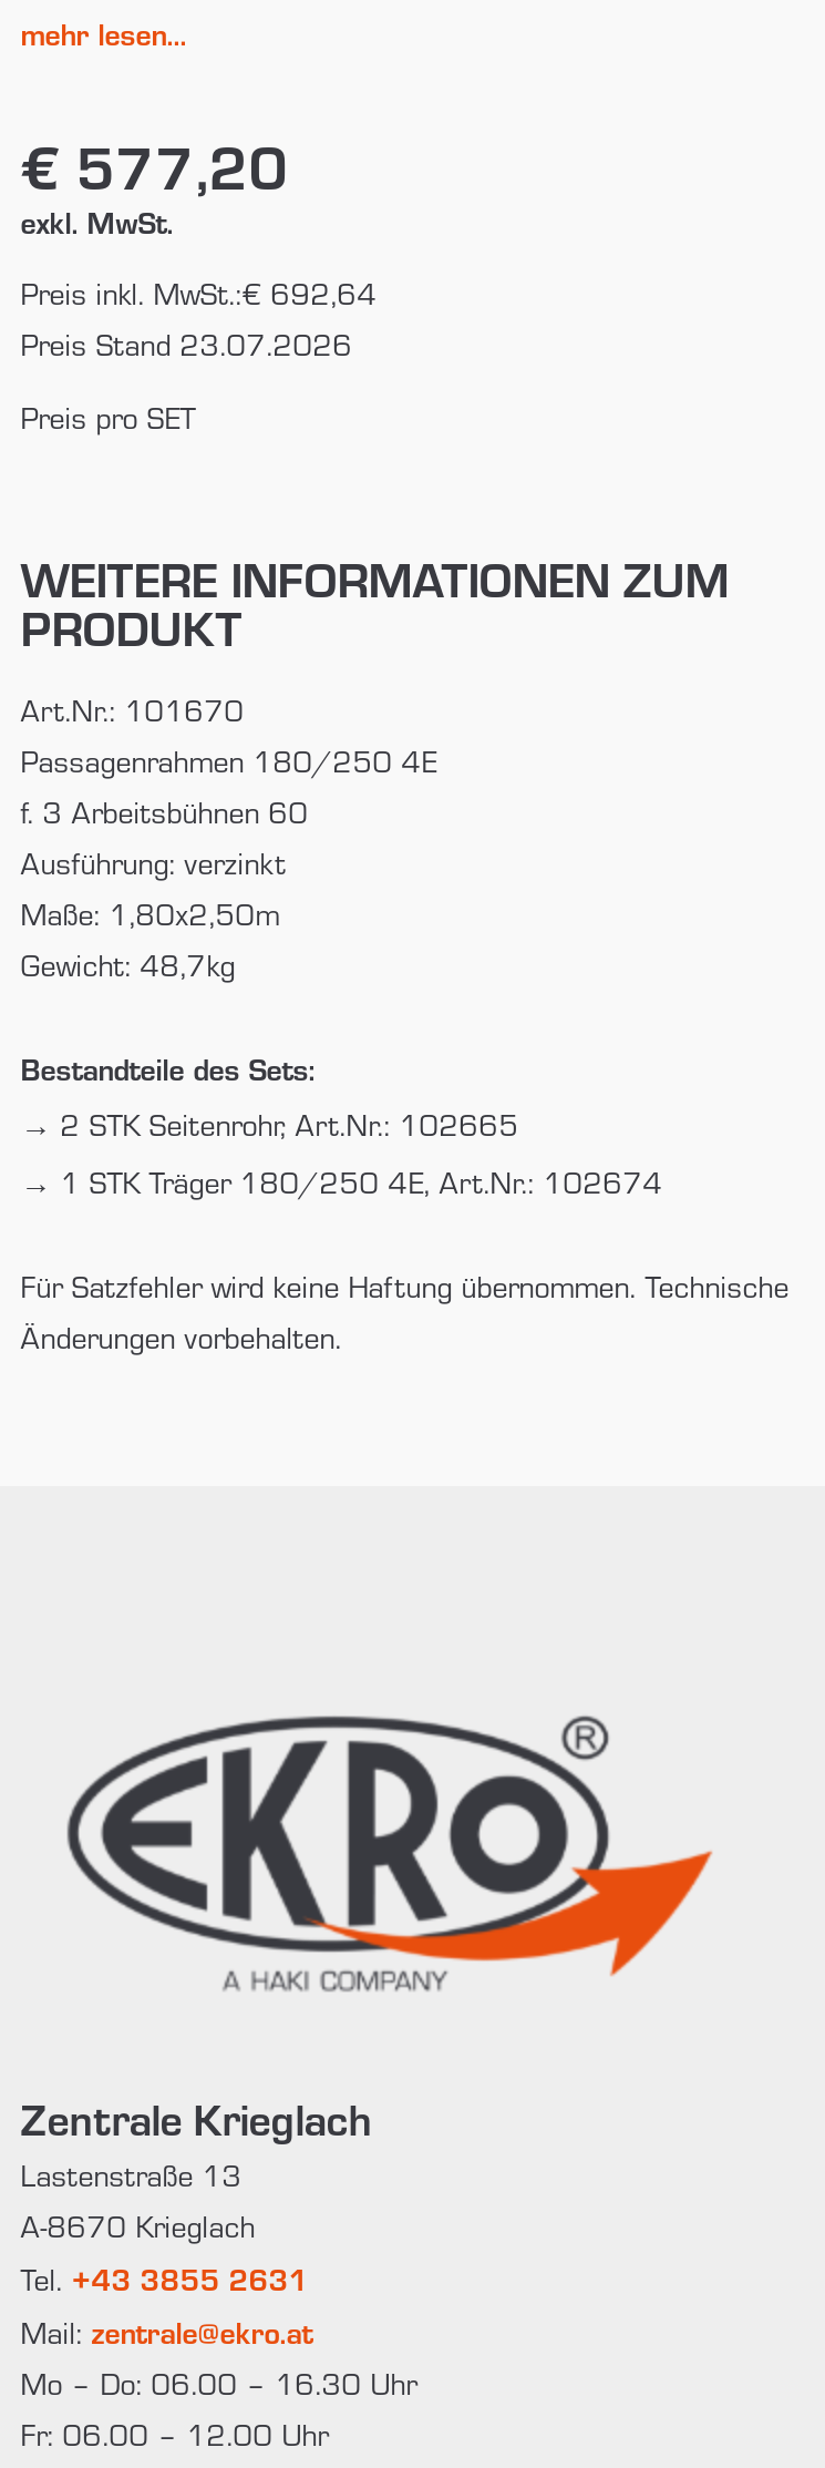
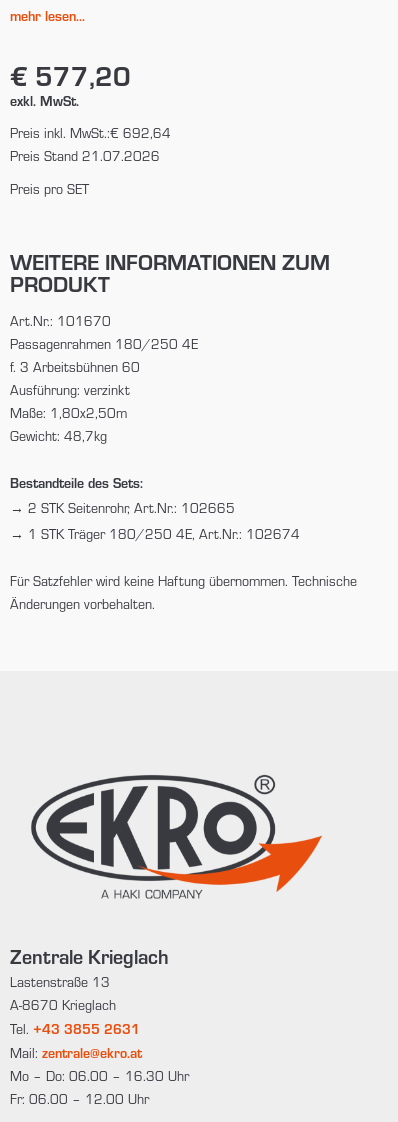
- Preis Stand 23.07.2026
+ Preis Stand 21.07.2026
